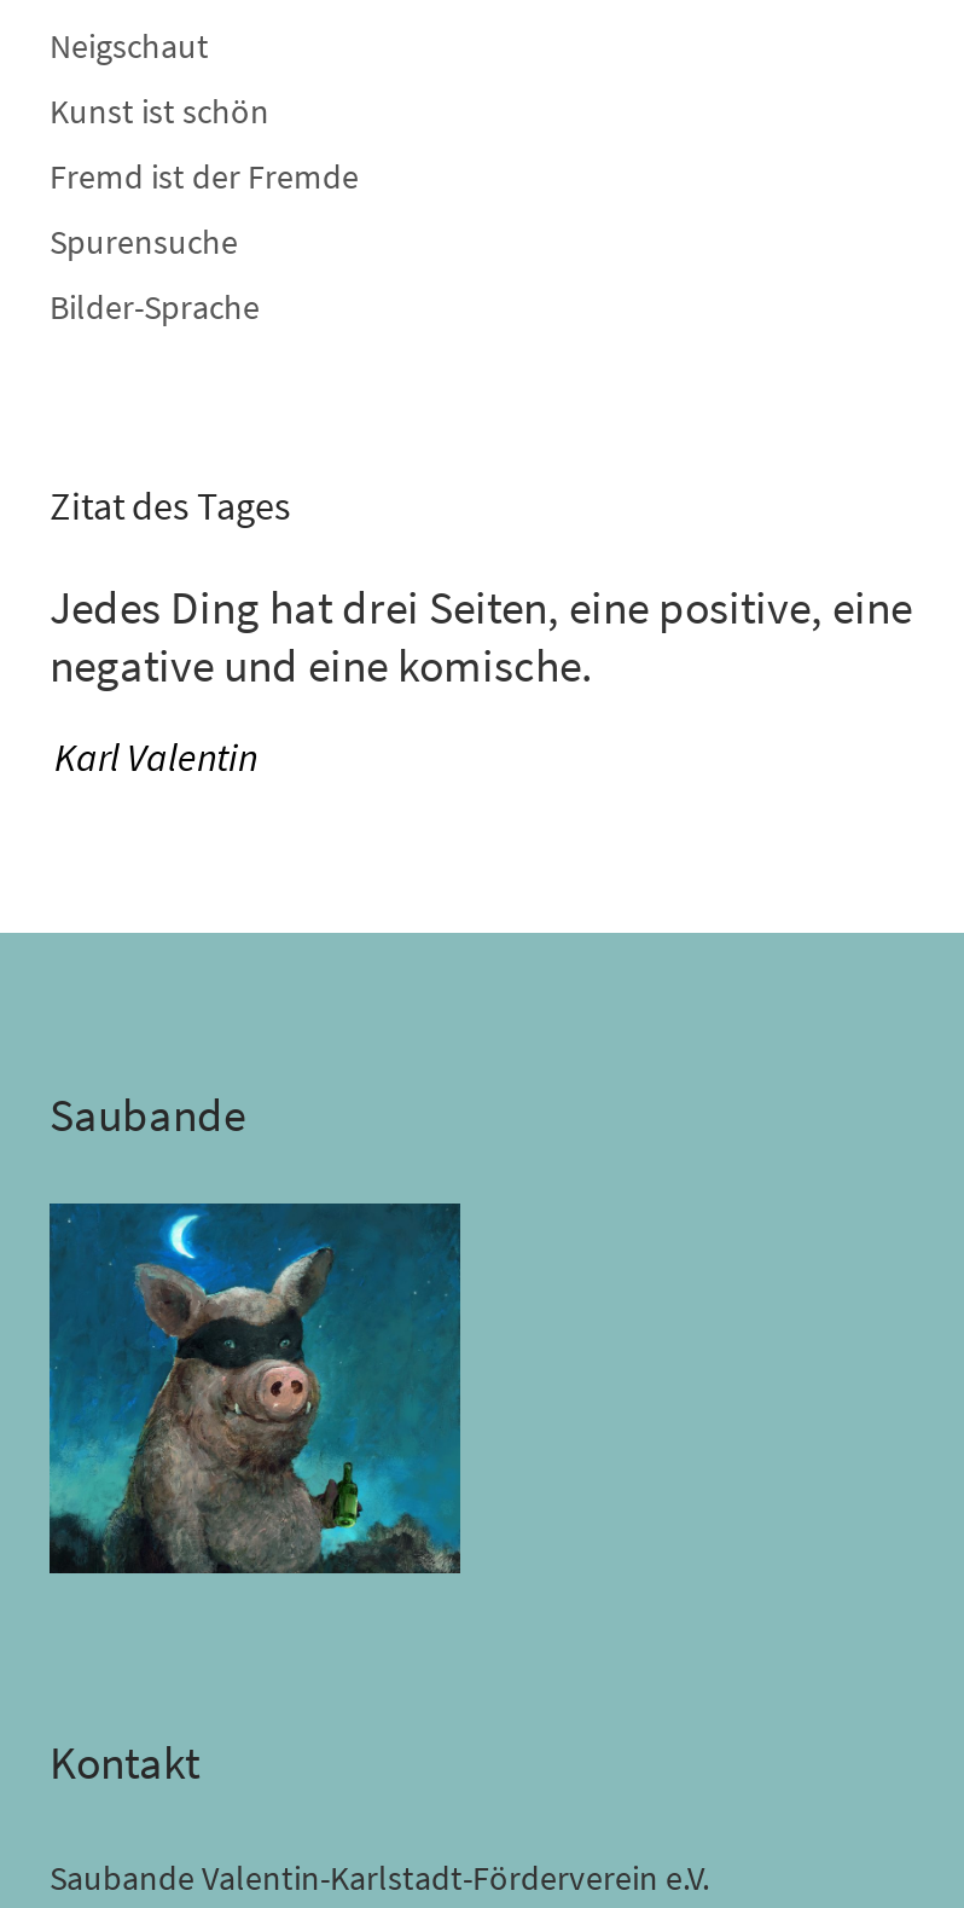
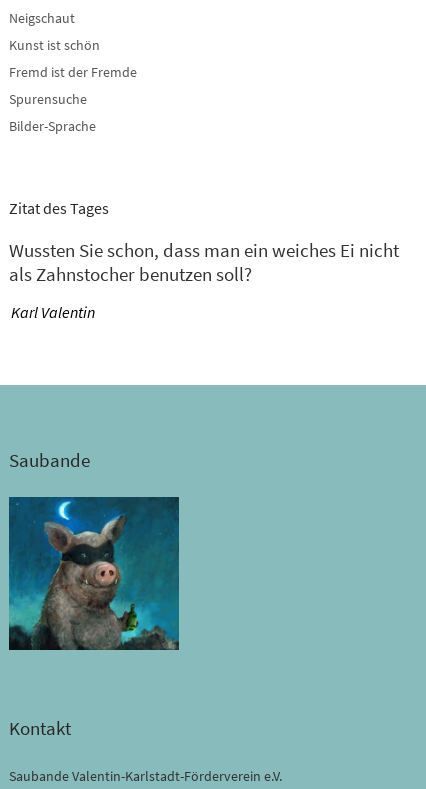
- Jedes Ding hat drei Seiten, eine positive, eine
- negative und eine komische.
+ Wussten Sie schon, dass man ein weiches Ei nicht
+ als Zahnstocher benutzen soll?
